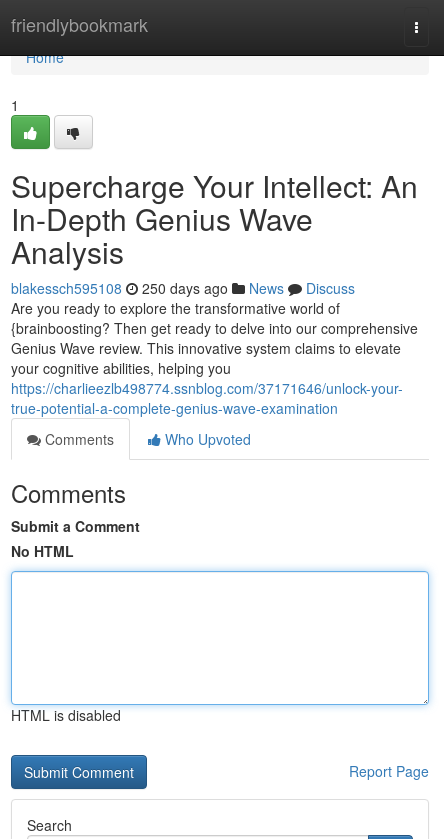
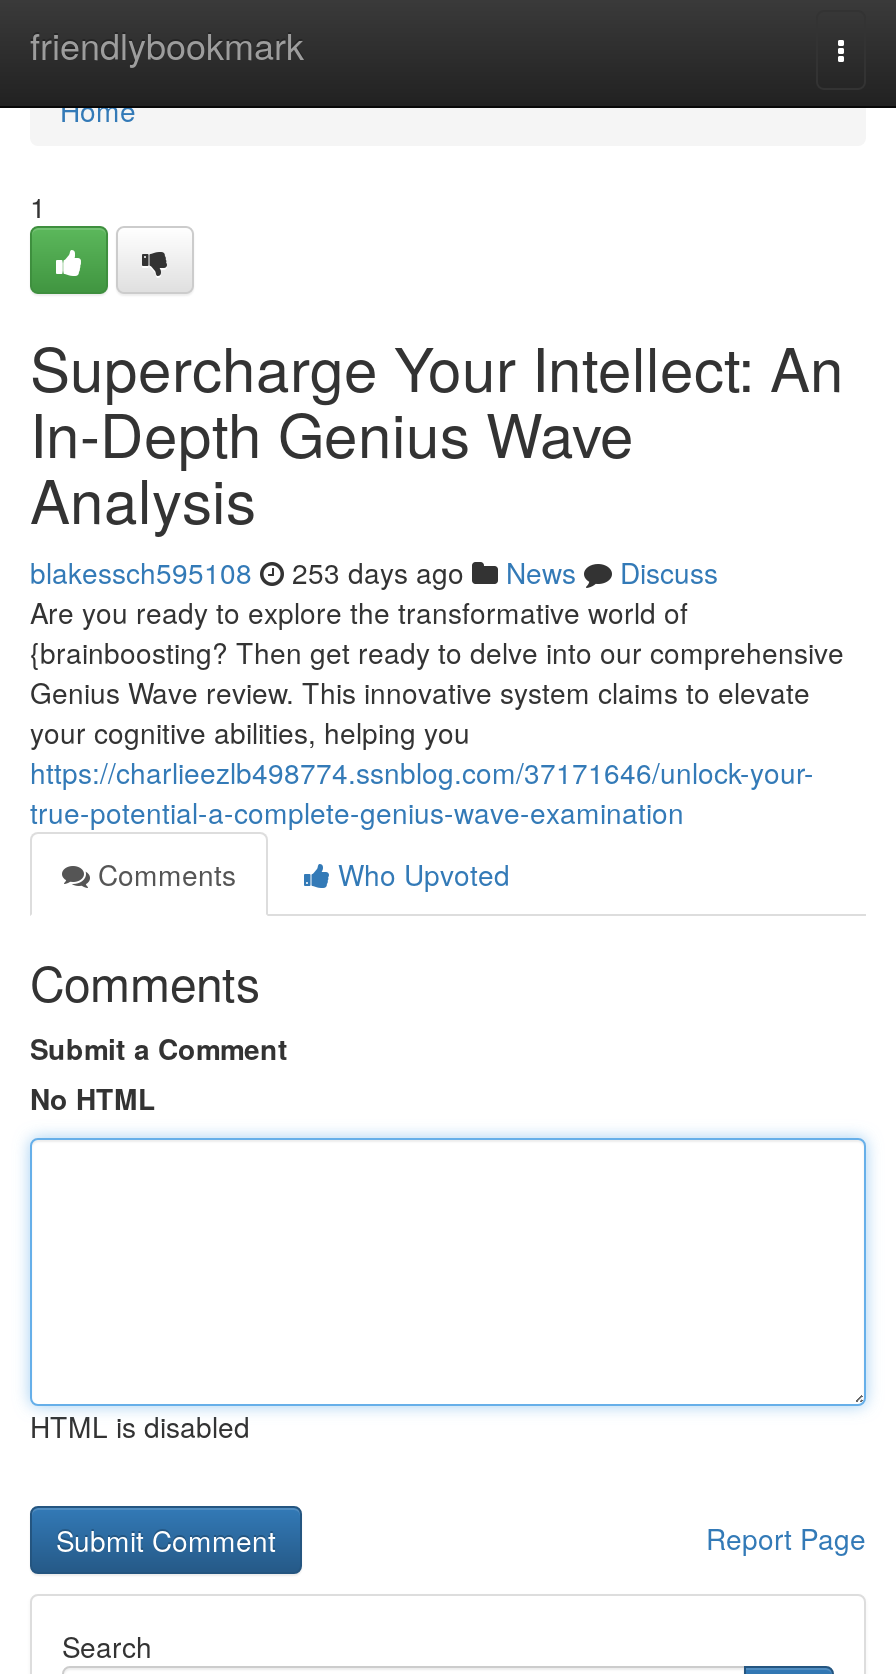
- blakessch595108 250 days ago News Discuss
+ blakessch595108 253 days ago News Discuss
